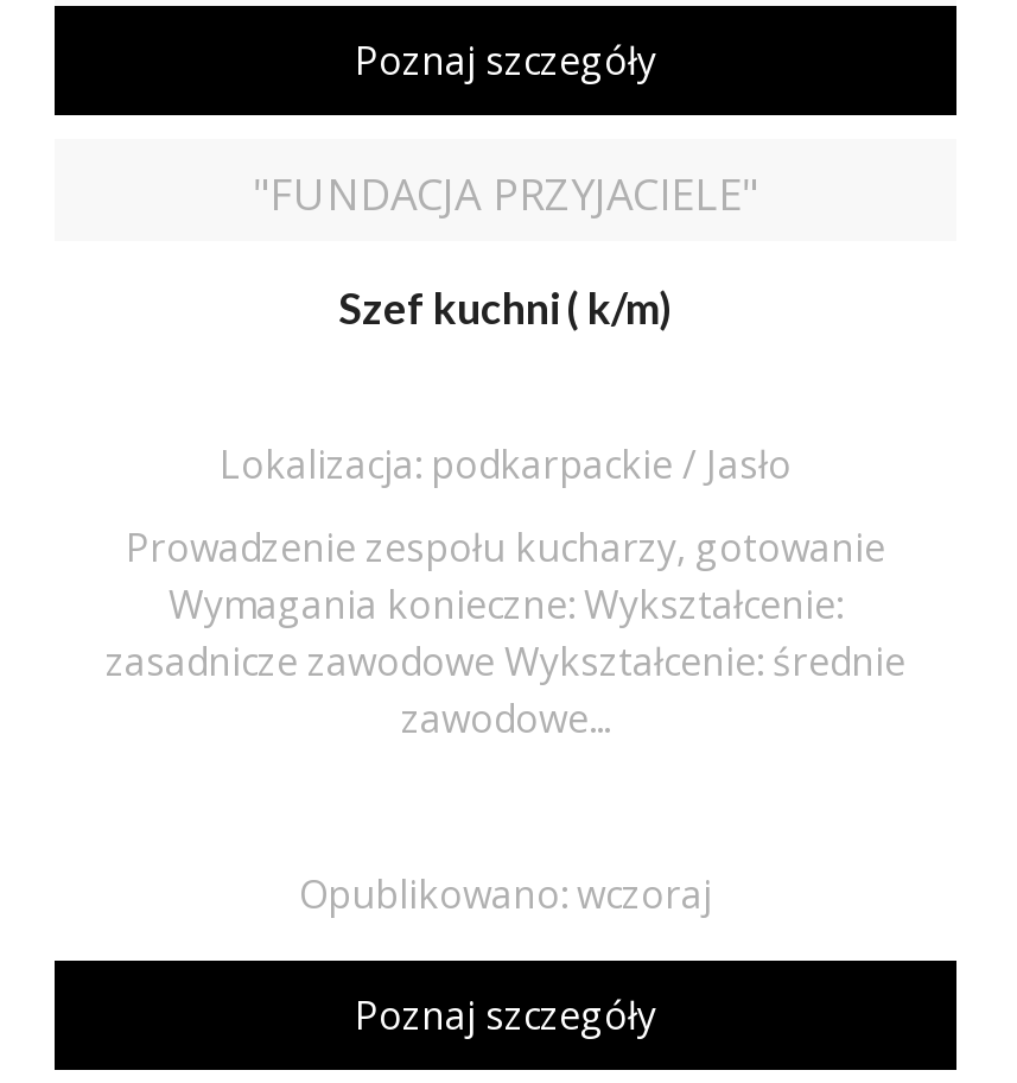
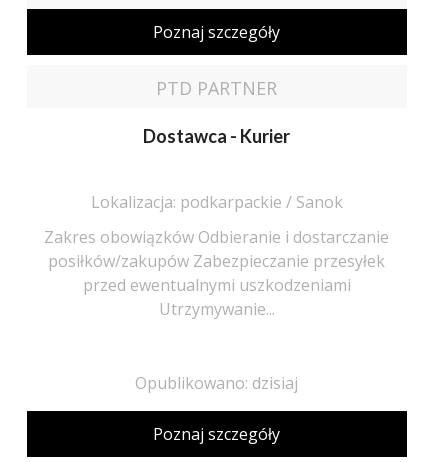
- "FUNDACJA PRZYJACIELE"
+ PTD PARTNER

- Szef kuchni ( k/m)
+ Dostawca - Kurier

- Lokalizacja: podkarpackie / Jasło
+ Lokalizacja: podkarpackie / Sanok

- Prowadzenie zespołu kucharzy, gotowanie
- Wymagania konieczne: Wykształcenie:
- zasadnicze zawodowe Wykształcenie: średnie
- zawodowe...
+ Zakres obowiązków Odbieranie i dostarczanie
+ posiłków/zakupów Zabezpieczanie przesyłek
+ przed ewentualnymi uszkodzeniami
+ Utrzymywanie...

- Opublikowano: wczoraj
+ Opublikowano: dzisiaj
